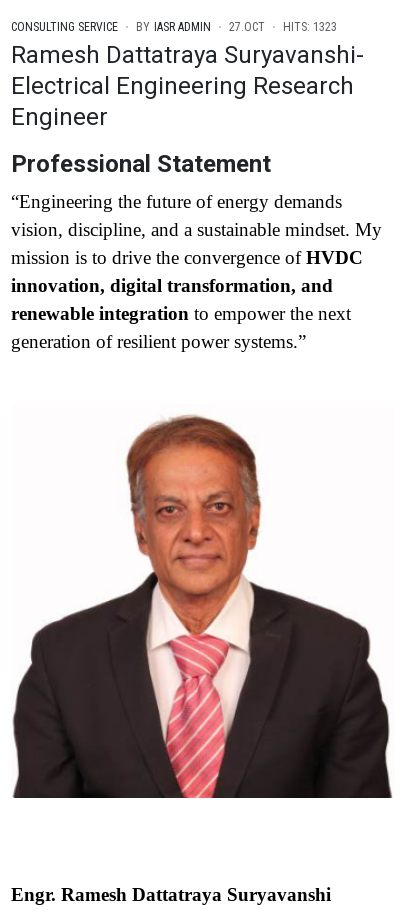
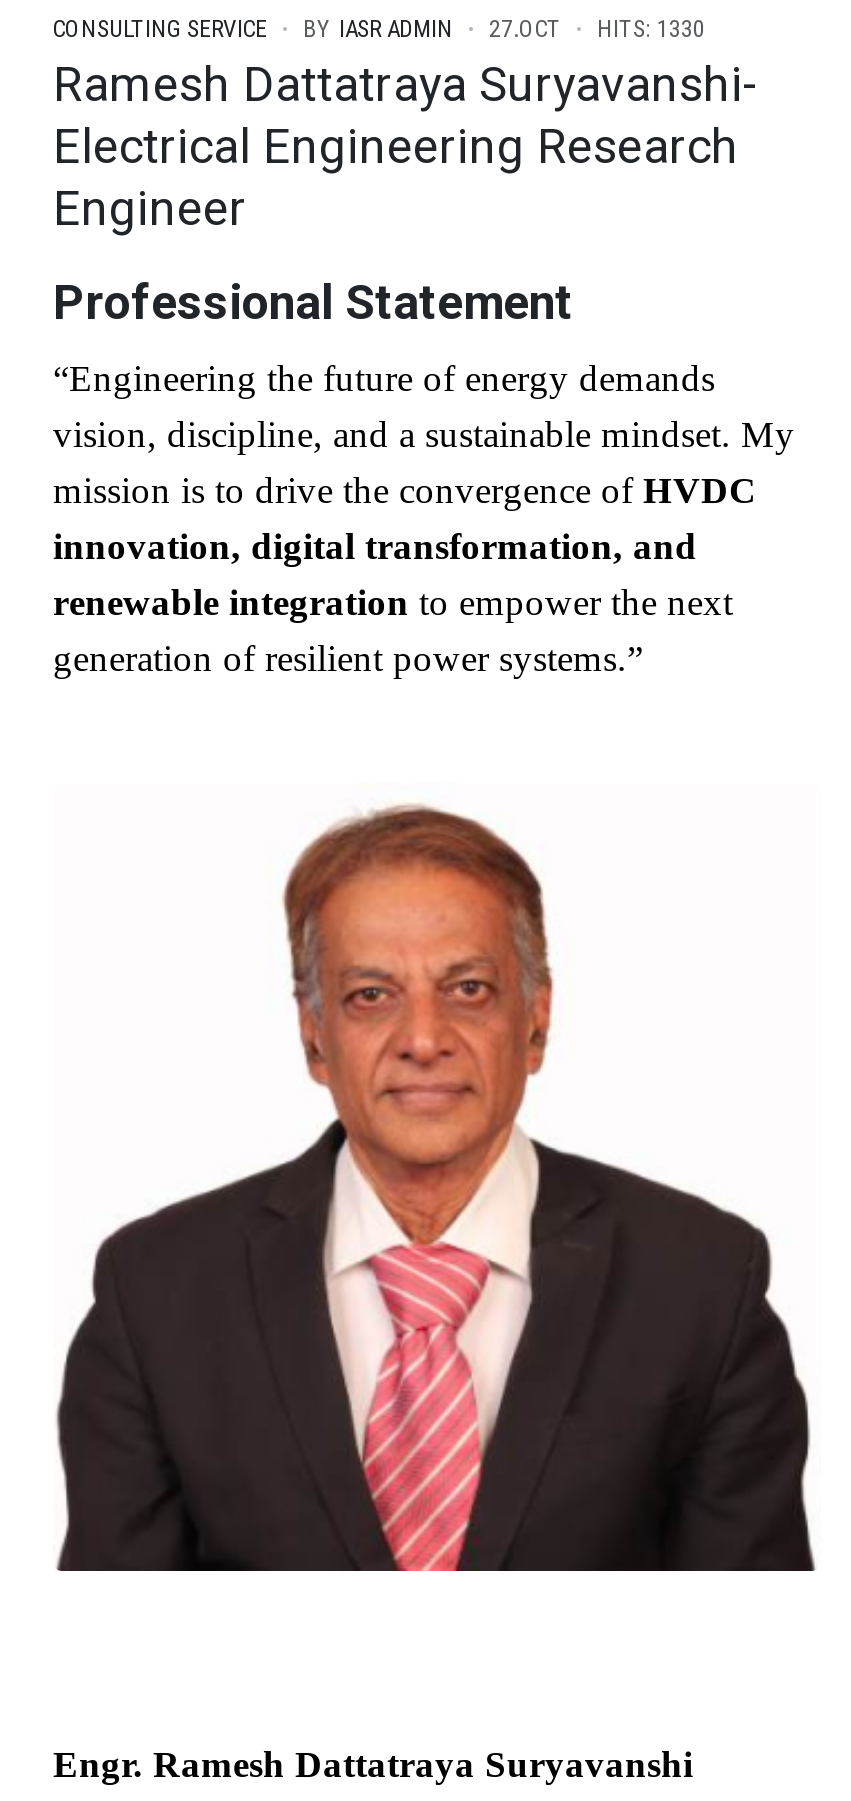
- HITS: 1323
+ HITS: 1330
